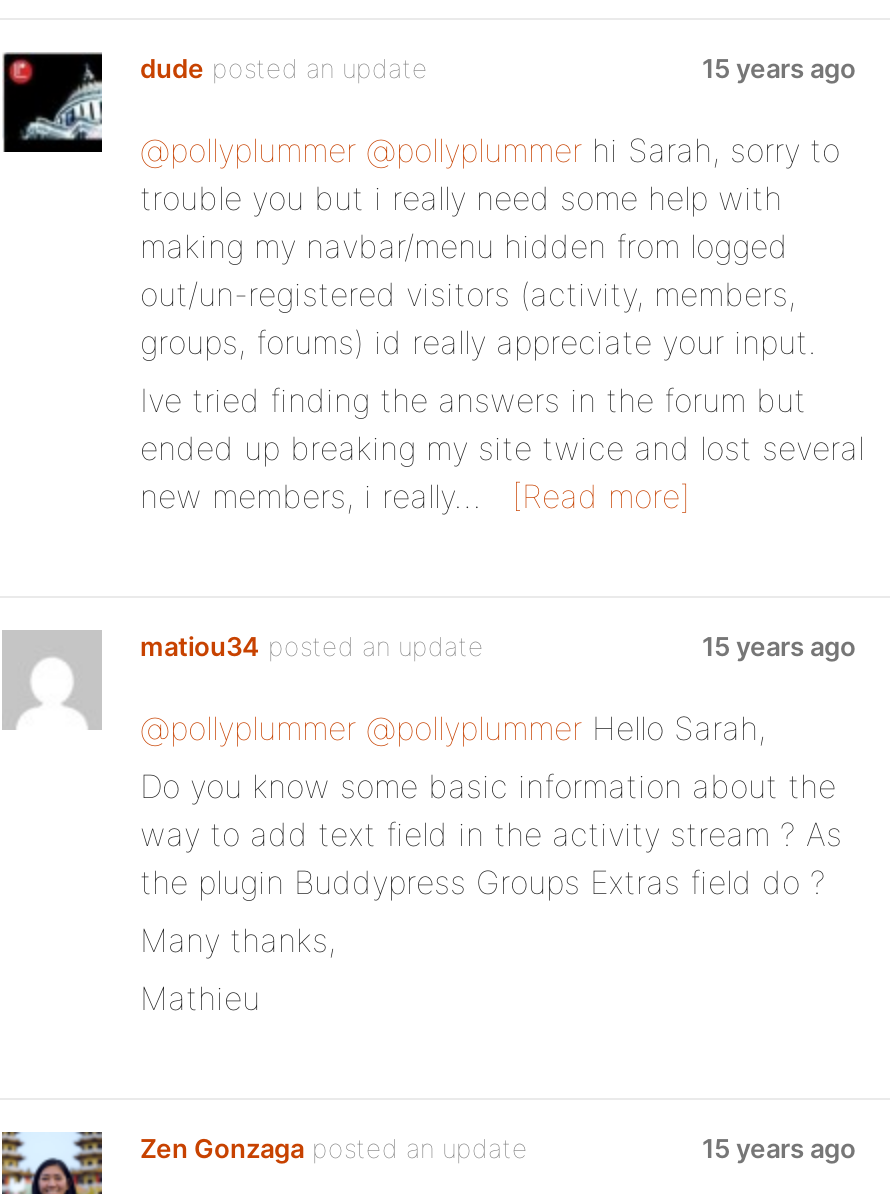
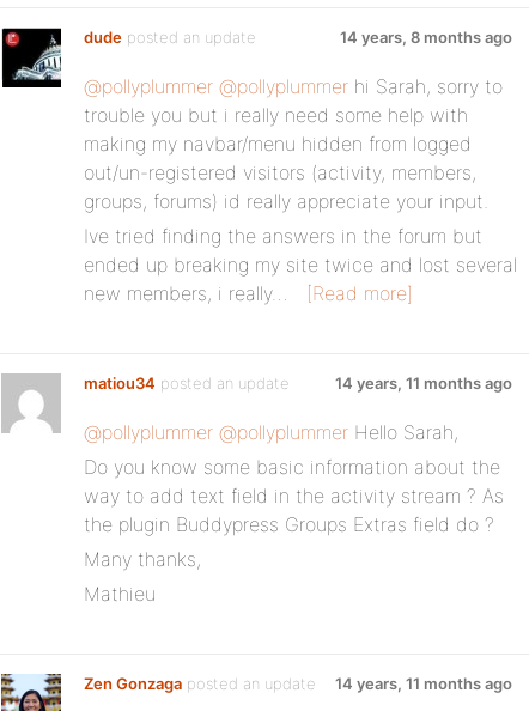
- 15 years ago
+ 14 years, 8 months ago

- 15 years ago
+ 14 years, 11 months ago

- 15 years ago
+ 14 years, 11 months ago
